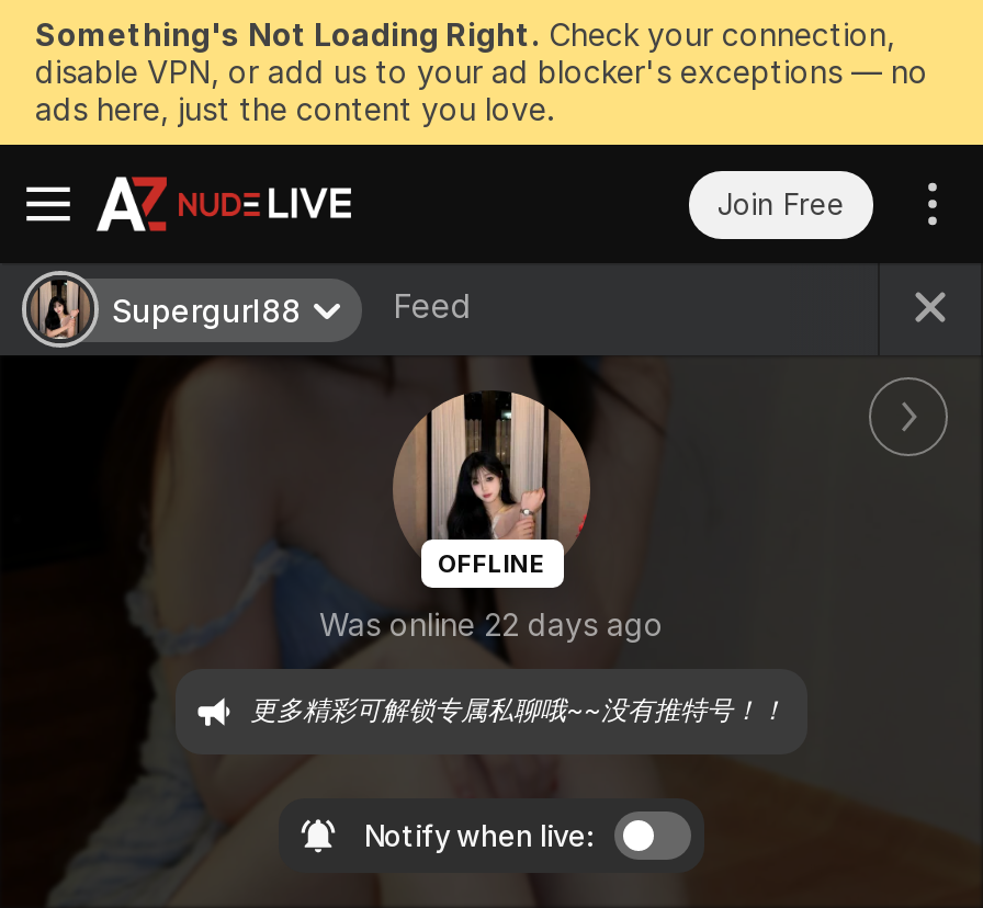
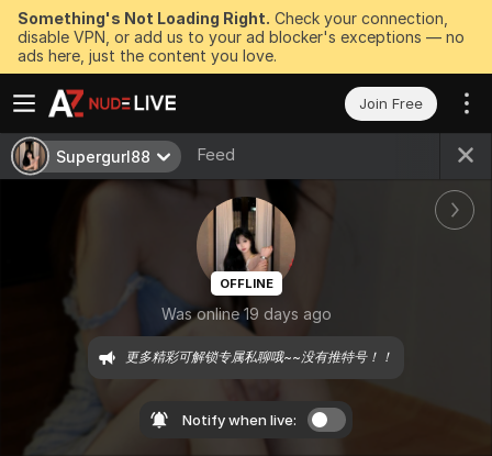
- Was online 22 days ago
+ Was online 19 days ago
